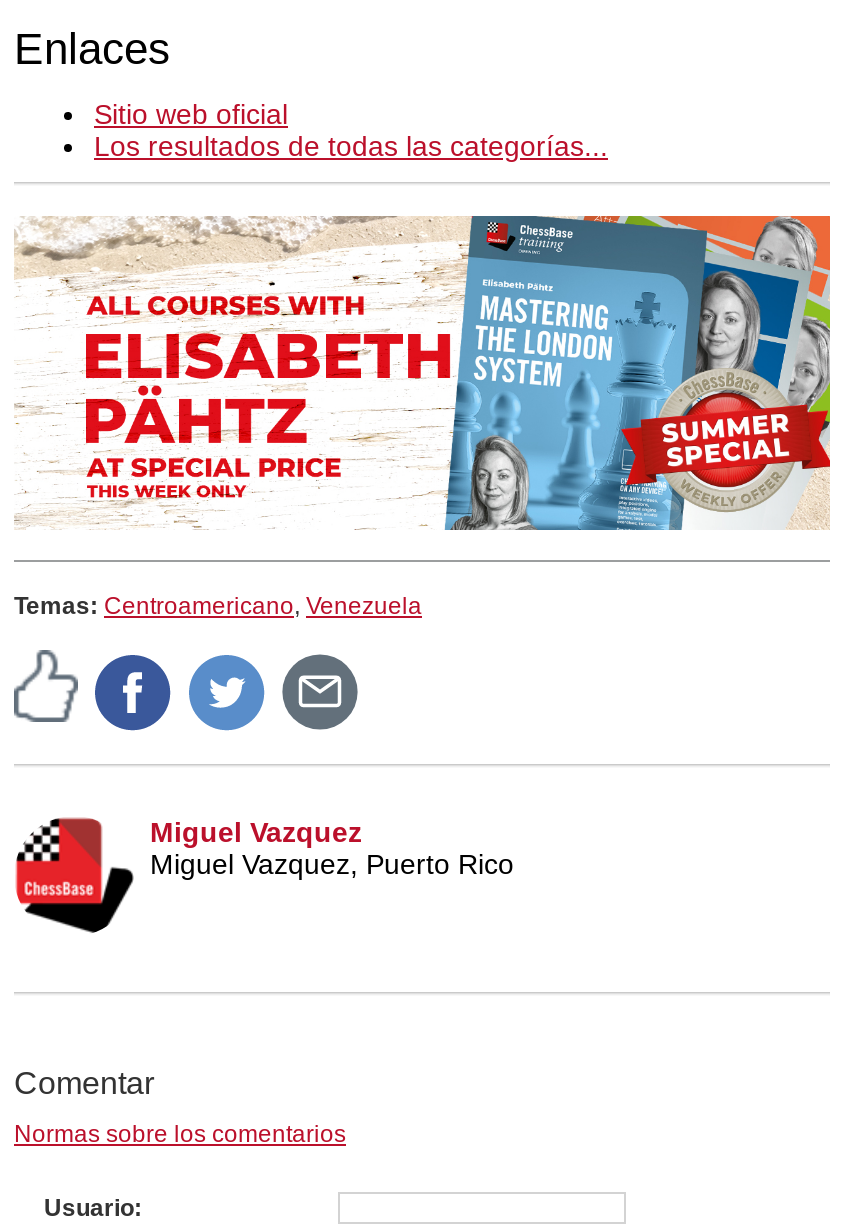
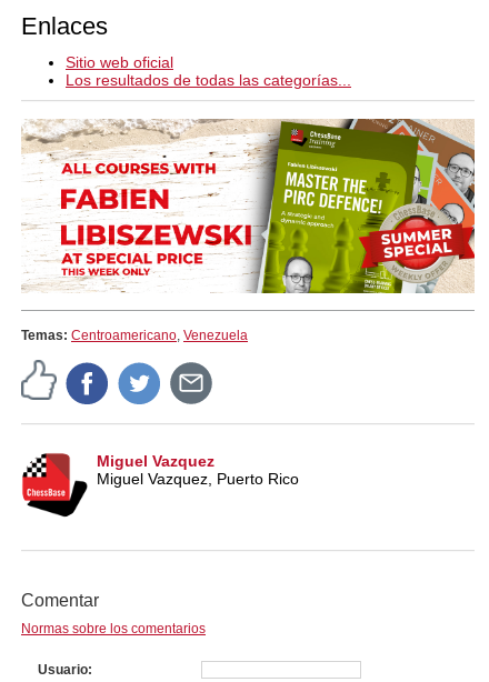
- [image]
+ [image]
